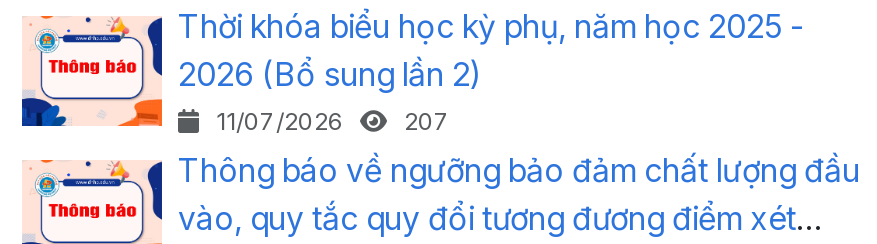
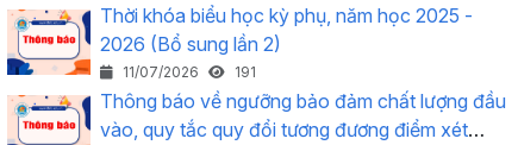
- 11/07/2026 207
+ 11/07/2026 191
